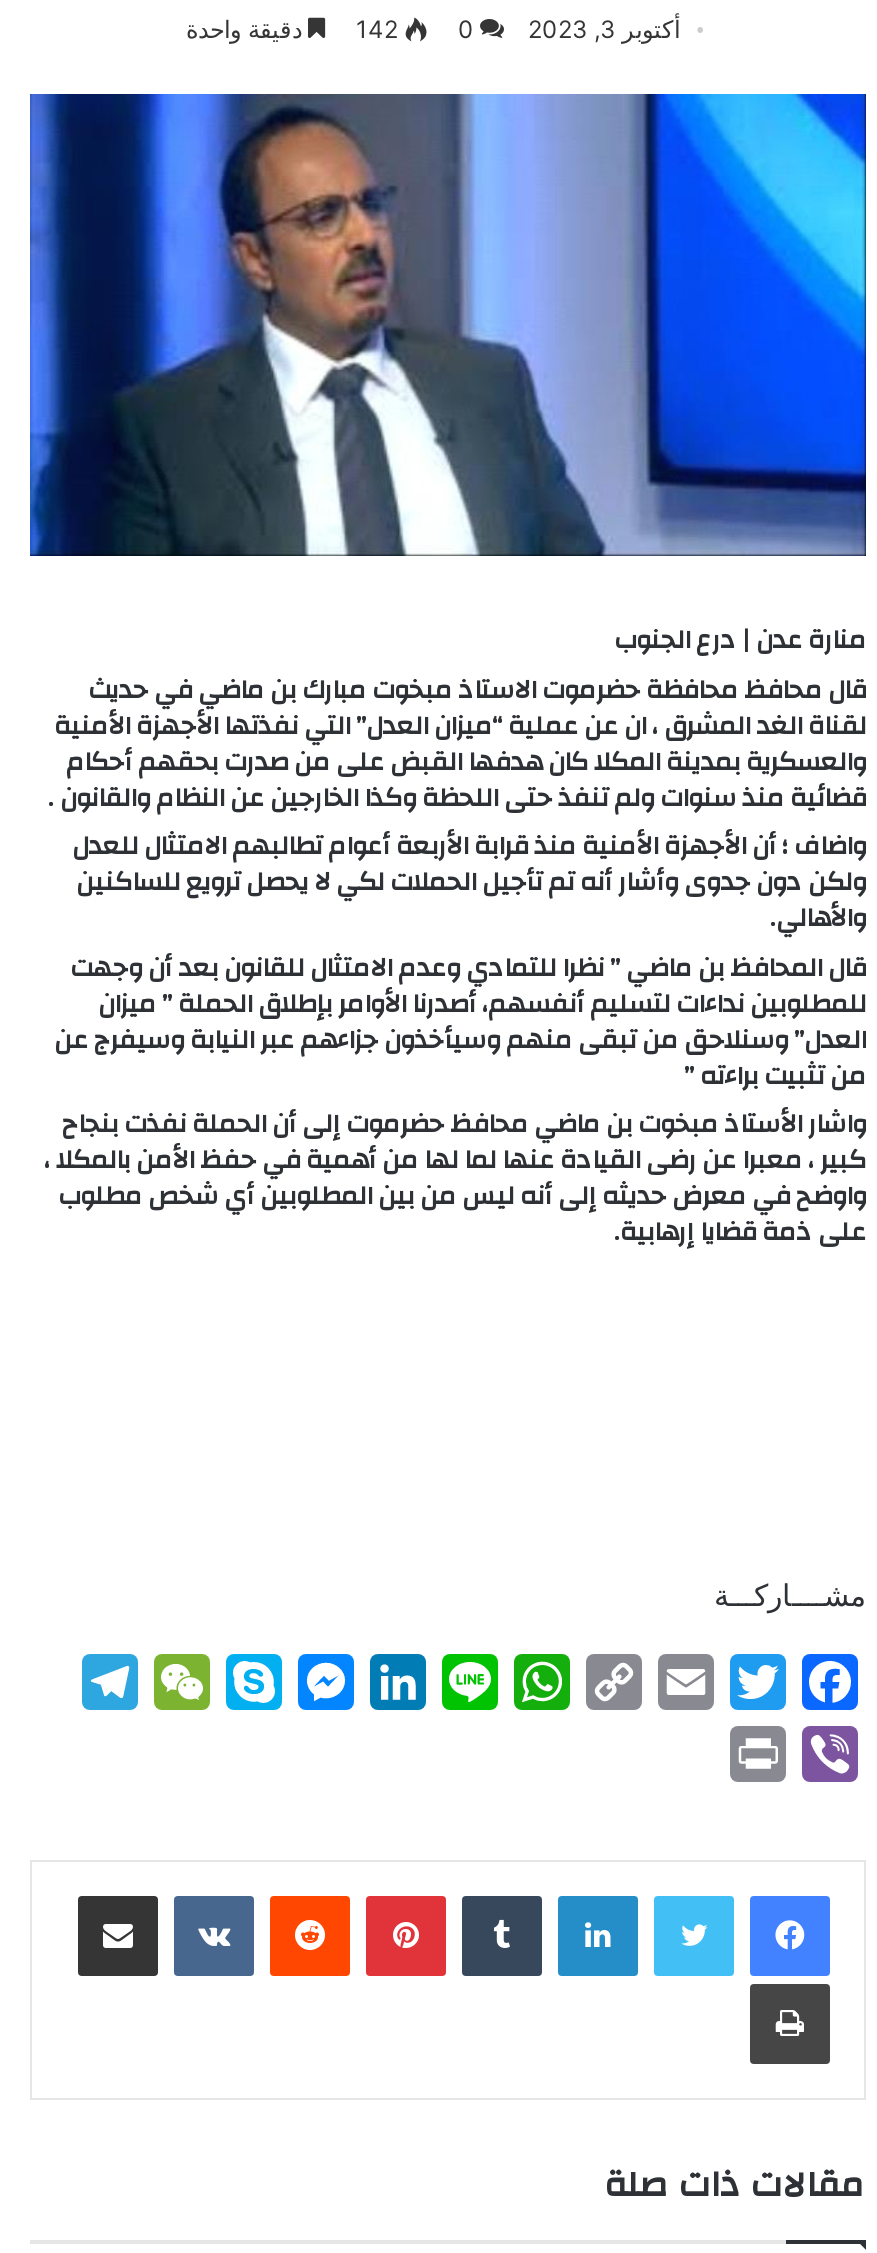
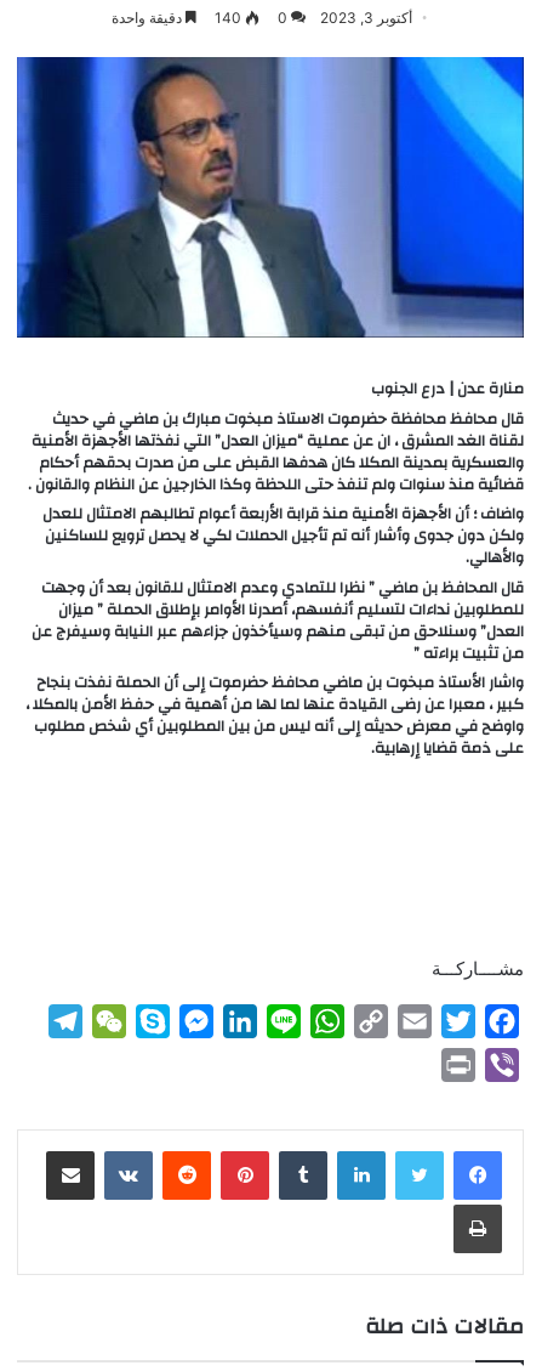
- 0 142 دقيقة واحدة
+ 0 140 دقيقة واحدة
